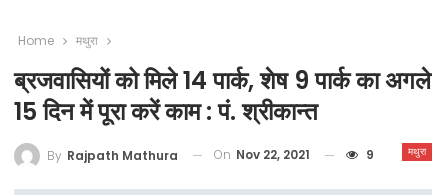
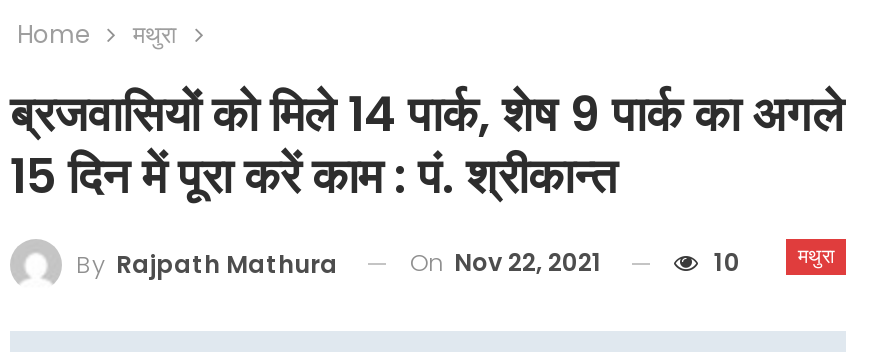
- 9
+ 10
